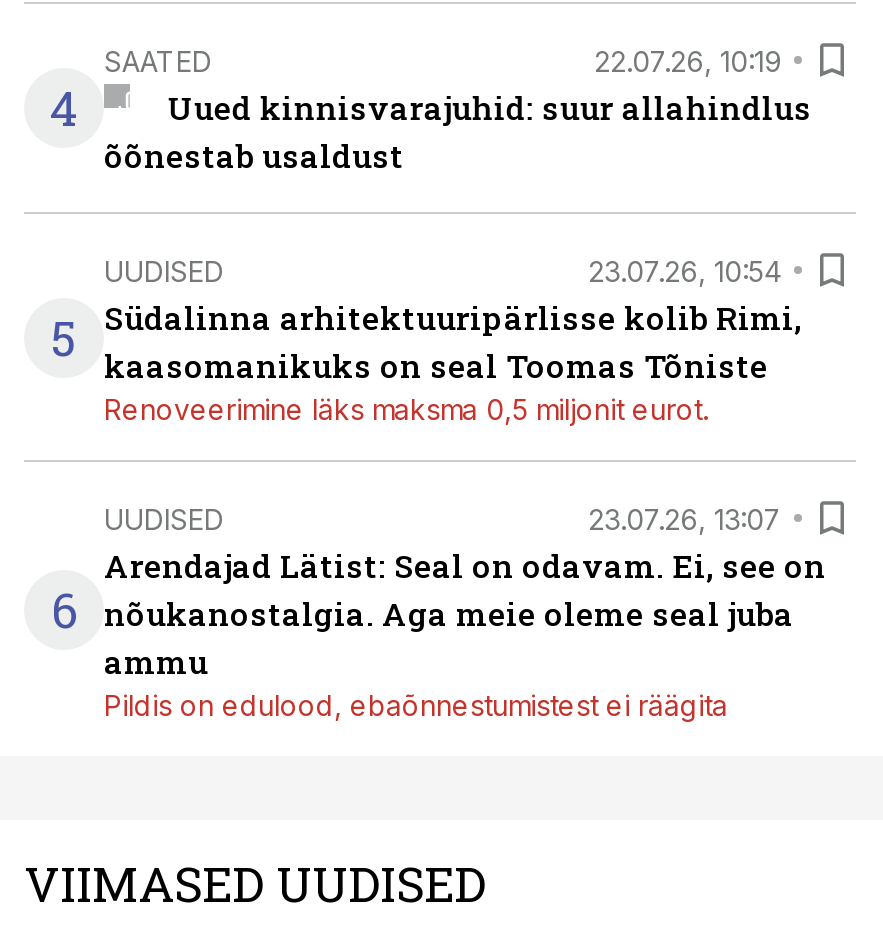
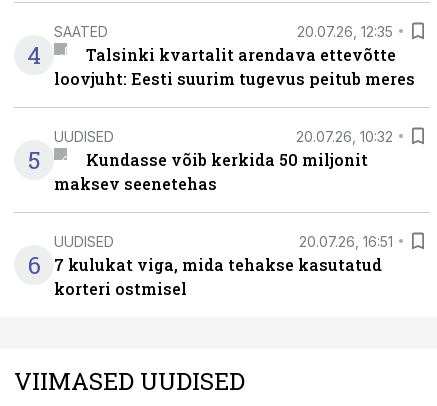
- 22.07.26, 10:19
- Uued kinnisvarajuhid: suur allahindlus
- õõnestab usaldust
+ 20.07.26, 12:35
+ Talsinki kvartalit arendava ettevõtte
+ loovjuht: Eesti suurim tugevus peitub meres

- 23.07.26, 10:54
- Südalinna arhitektuuripärlisse kolib Rimi,
- kaasomanikuks on seal Toomas Tõniste
- Renoveerimine läks maksma 0,5 miljonit eurot.
+ 20.07.26, 10:32
+ Kundasse võib kerkida 50 miljonit
+ maksev seenetehas

- 23.07.26, 13:07
- Arendajad Lätist: Seal on odavam. Ei, see on
- nõukanostalgia. Aga meie oleme seal juba
- ammu
- Pildis on edulood, ebaõnnestumistest ei räägita
+ 20.07.26, 16:51
+ 7 kulukat viga, mida tehakse kasutatud
+ korteri ostmisel
